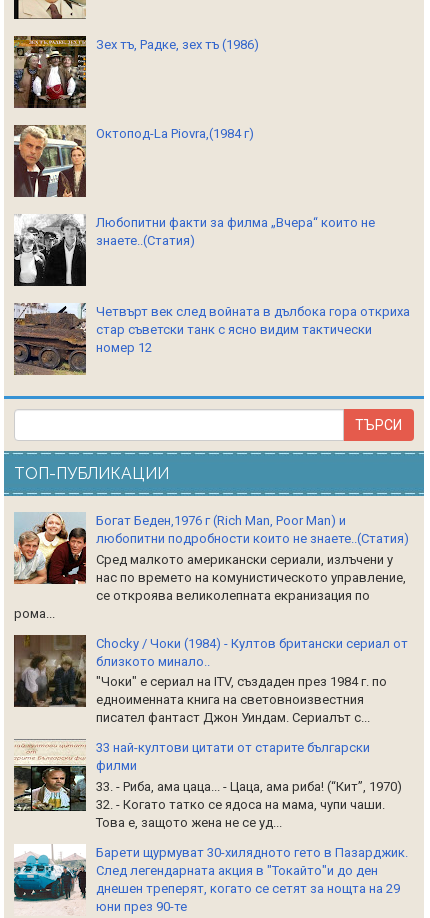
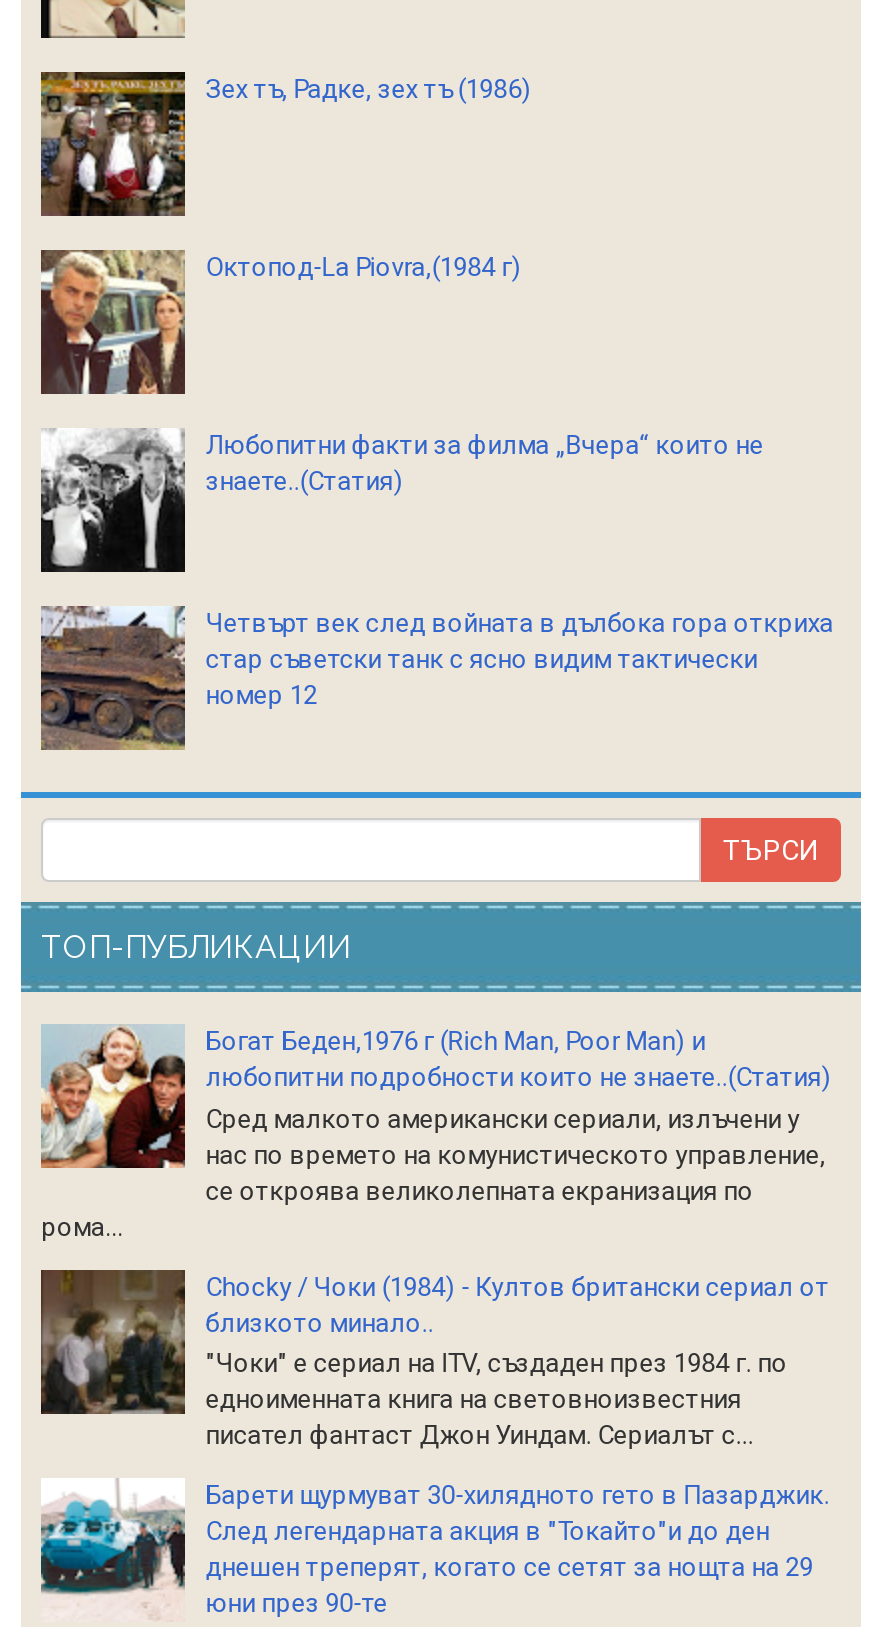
- [image]
- 33 най-култови цитати от старите български
- филми
- 33. - Риба, ама цаца... - Цаца, ама риба! (“Кит”, 1970)
- 32. - Когато татко се ядоса на мама, чупи чаши.
- Това е, защото жена не се уд...
